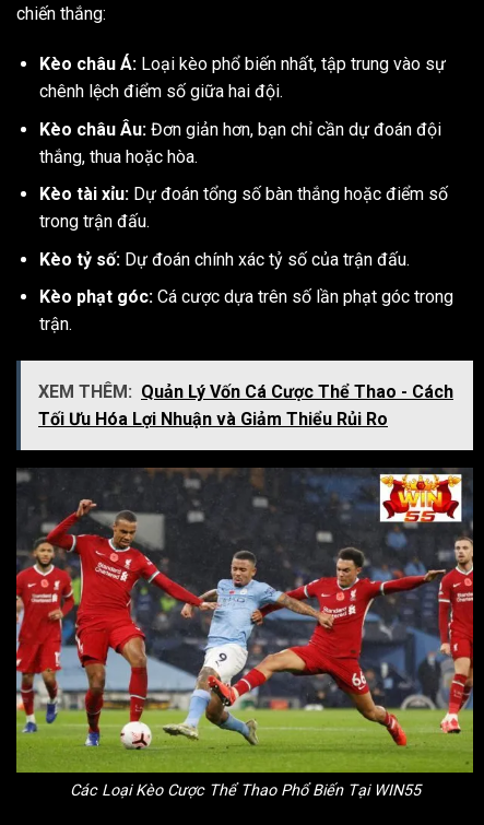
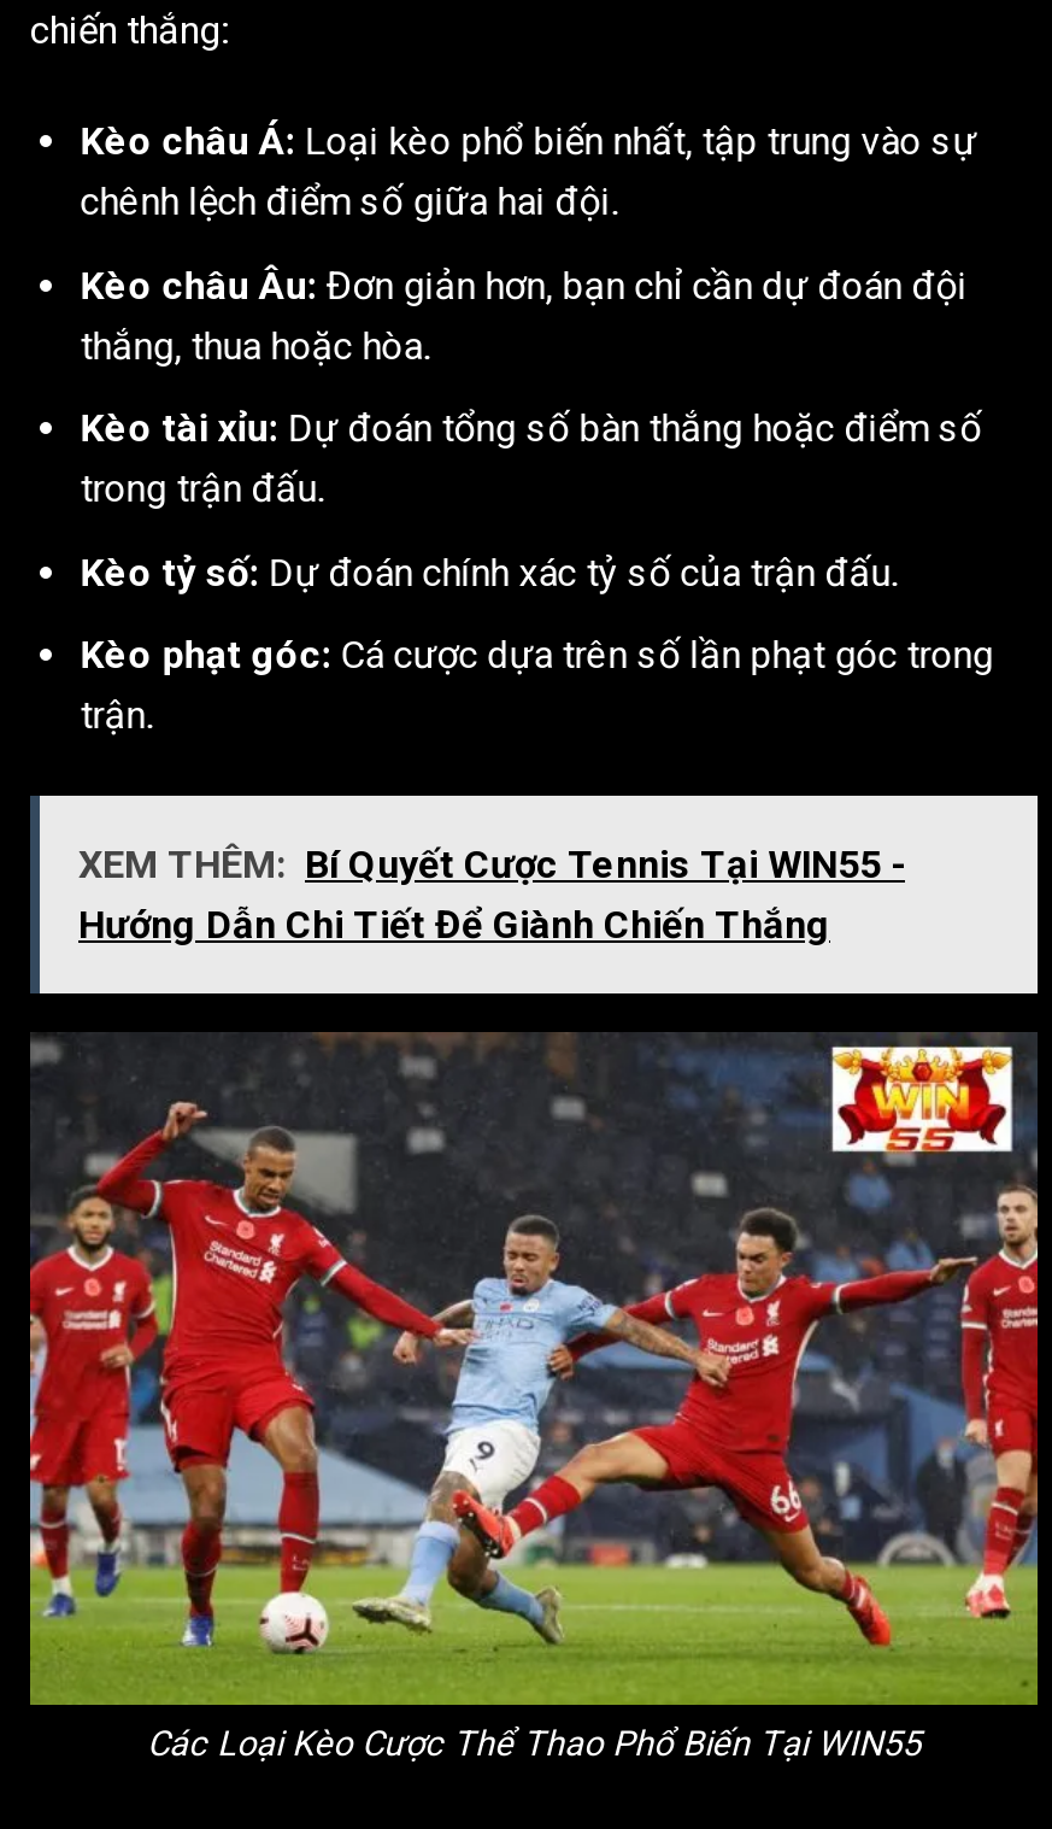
- XEM THÊM: Quản Lý Vốn Cá Cược Thể Thao - Cách
- Tối Ưu Hóa Lợi Nhuận và Giảm Thiểu Rủi Ro
+ XEM THÊM: Bí Quyết Cược Tennis Tại WIN55 -
+ Hướng Dẫn Chi Tiết Để Giành Chiến Thắng
